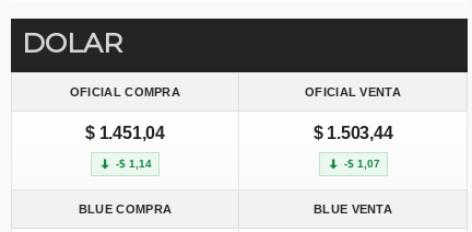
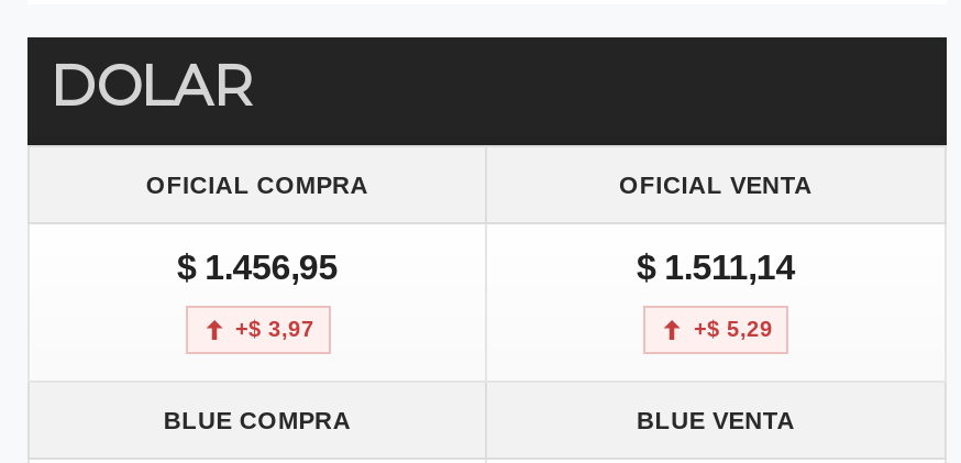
- $ 1.451,04
+ $ 1.456,95

- $ 1.503,44
+ $ 1.511,14

- -$ 1,14
+ +$ 3,97

- -$ 1,07
+ +$ 5,29
